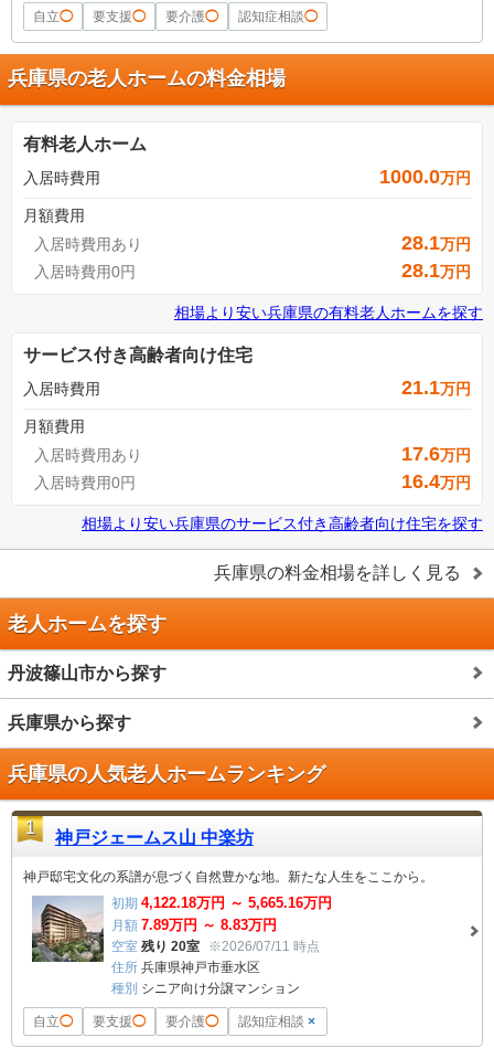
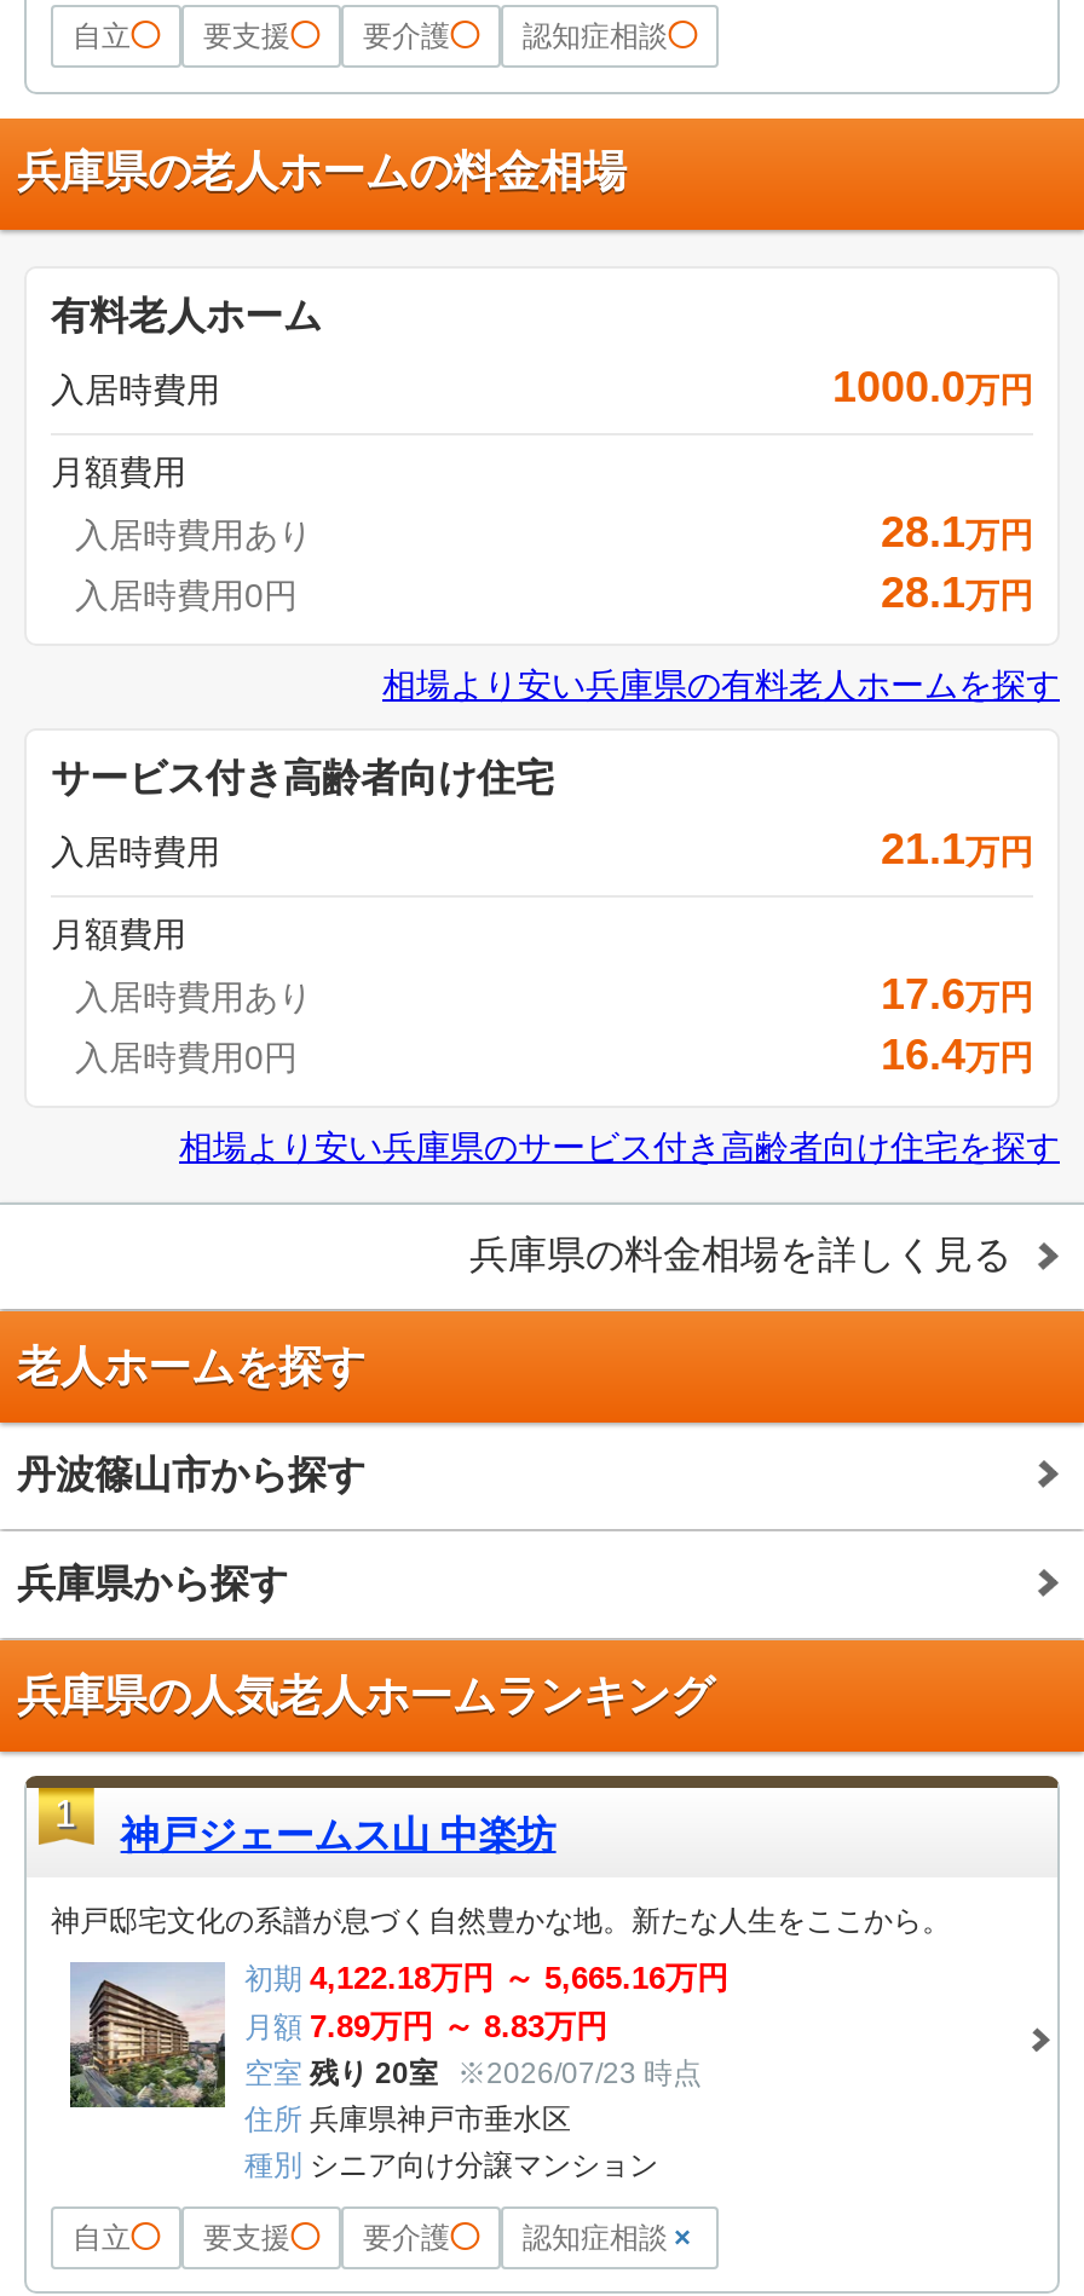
- 空室 残り 20室 ※2026/07/11 時点
+ 空室 残り 20室 ※2026/07/23 時点
